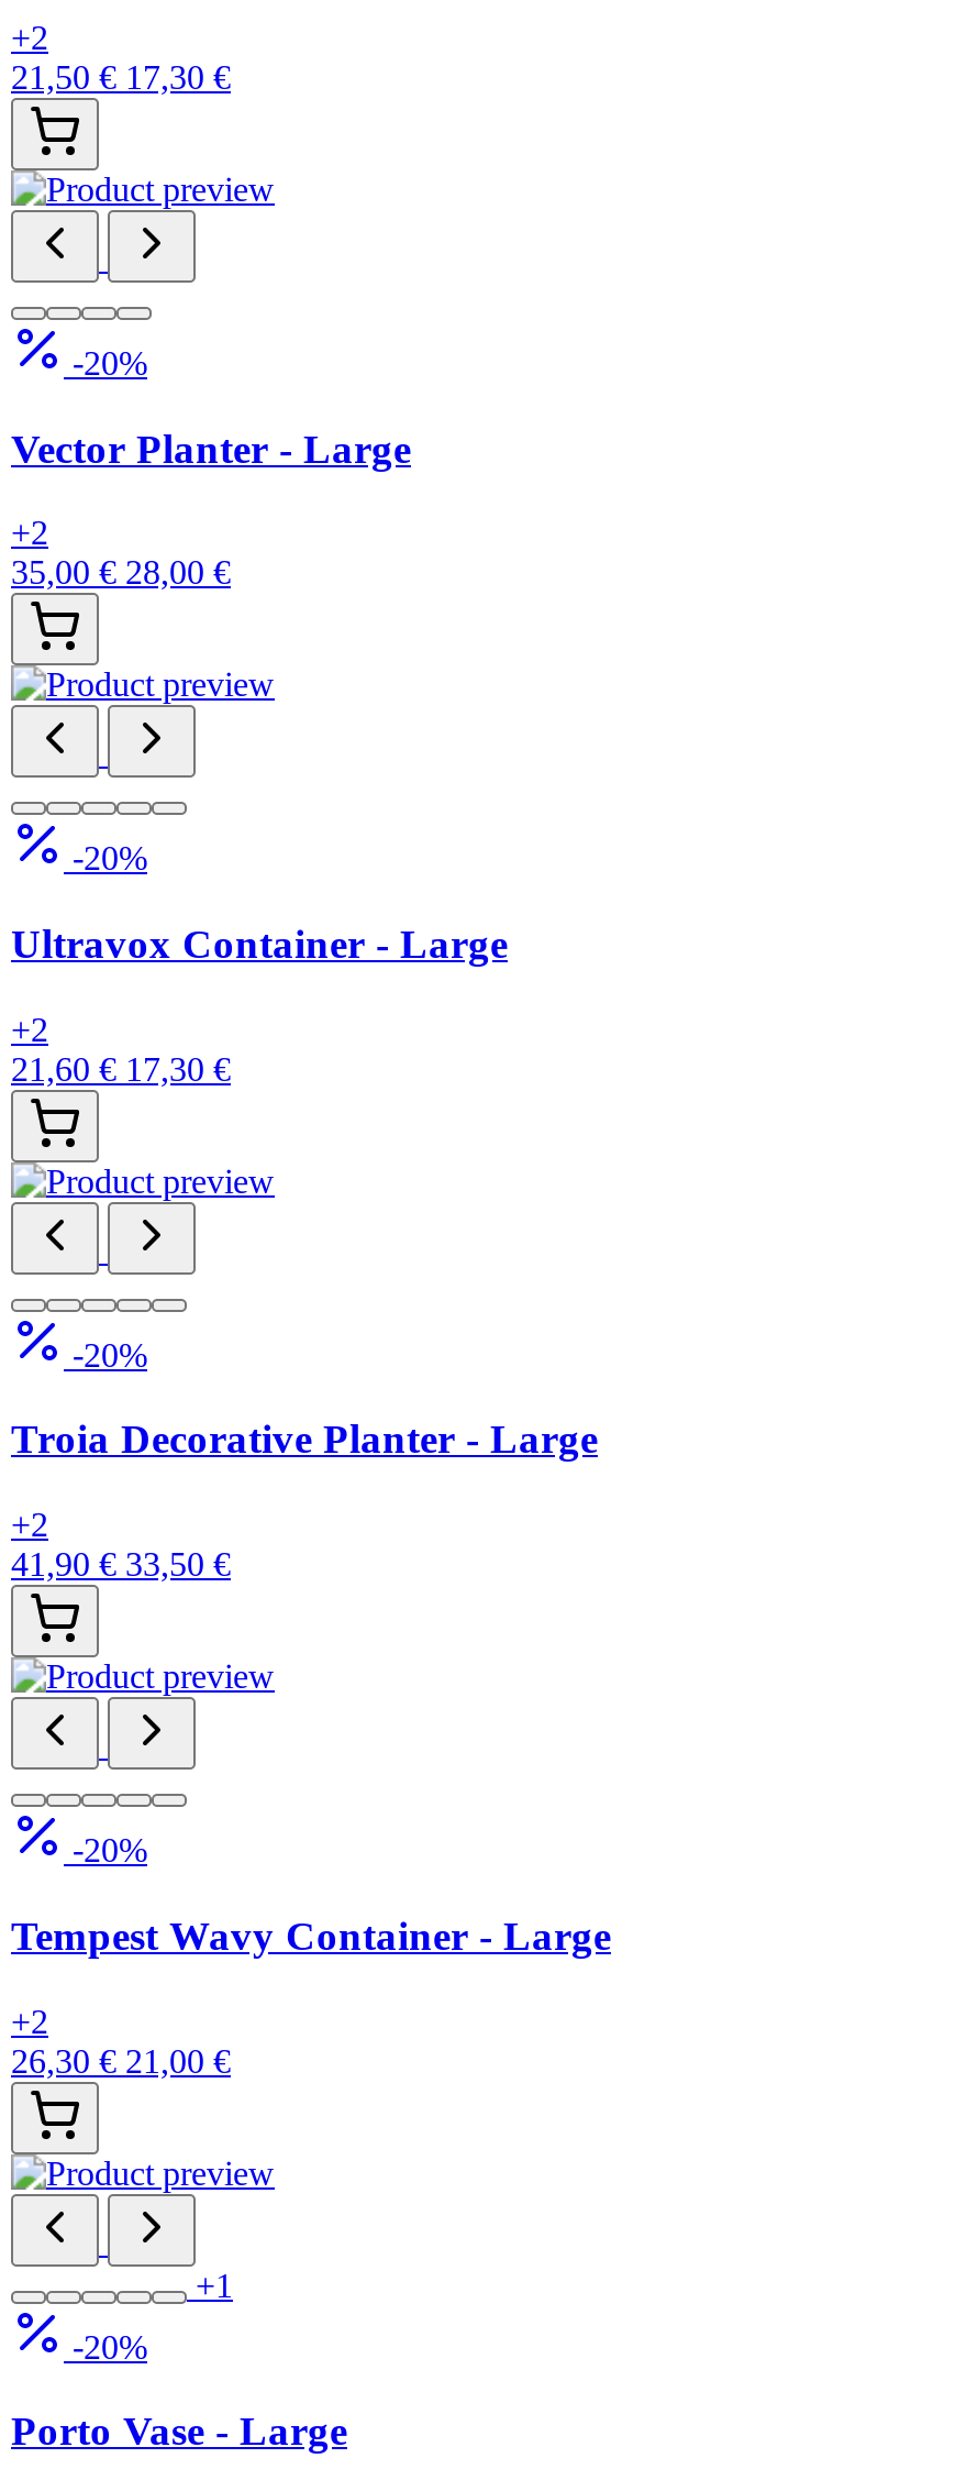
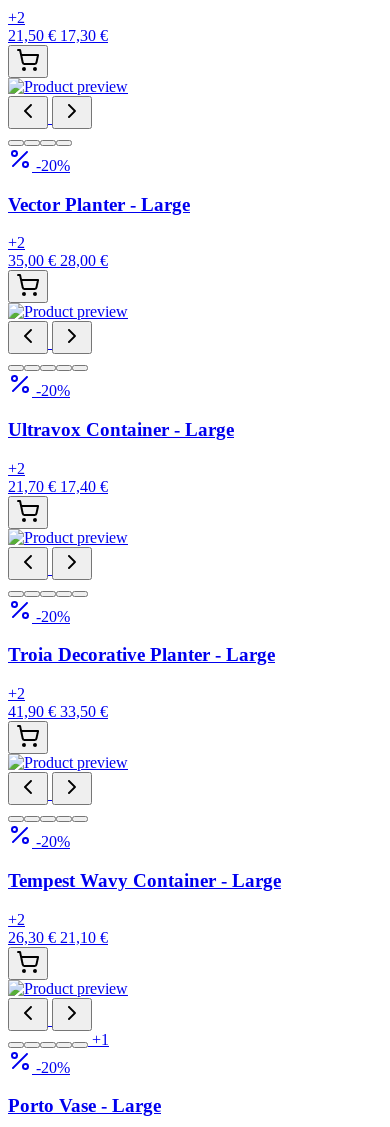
- 21,60 € 17,30 €
+ 21,70 € 17,40 €

- 26,30 € 21,00 €
+ 26,30 € 21,10 €
